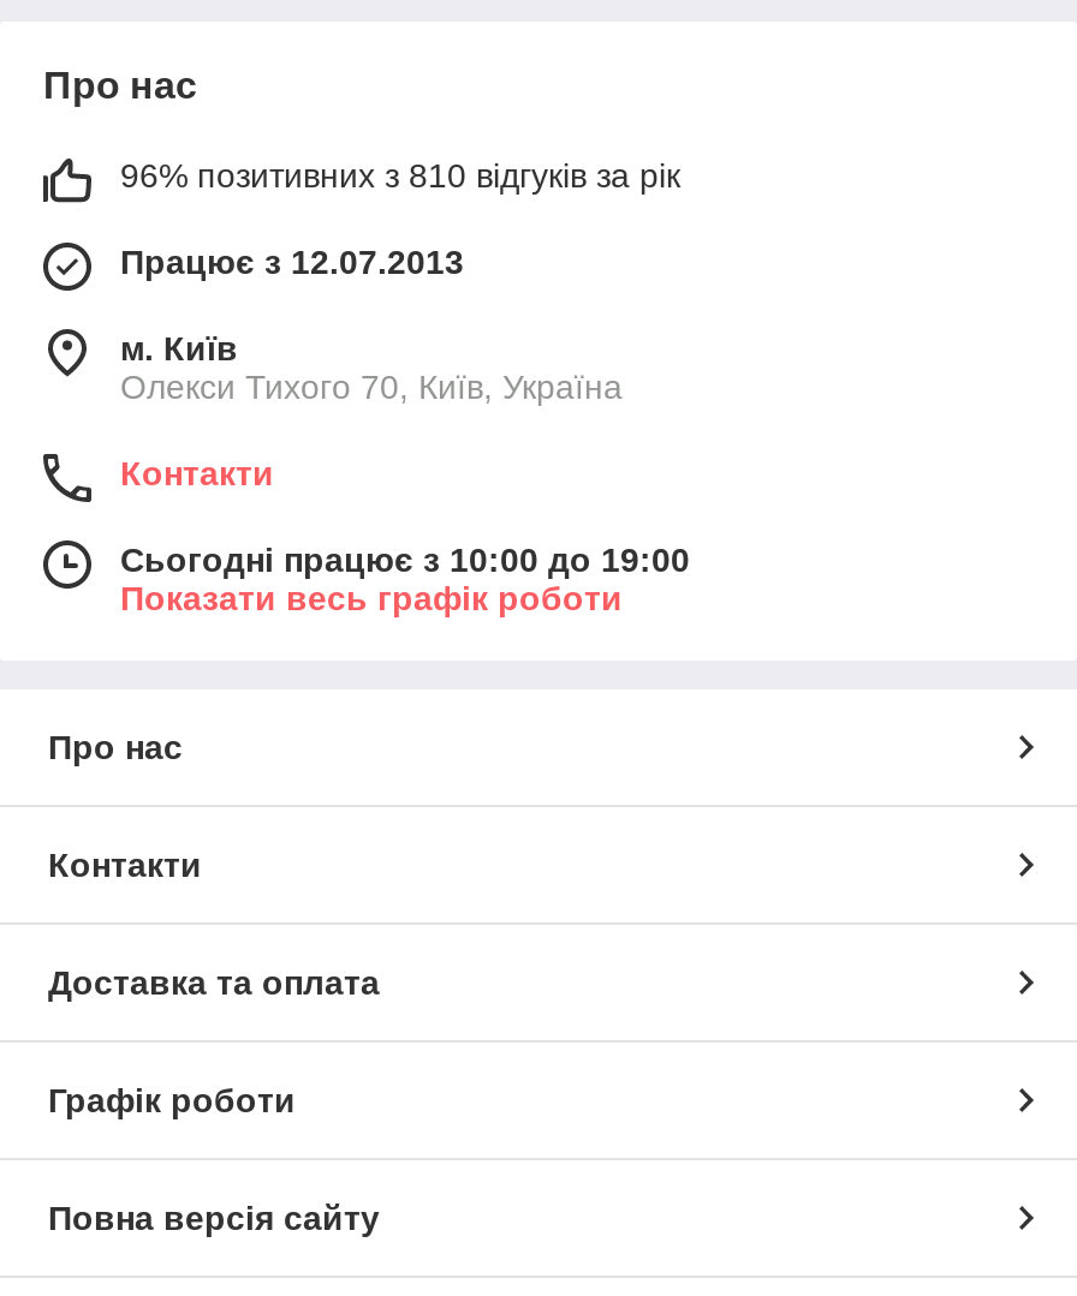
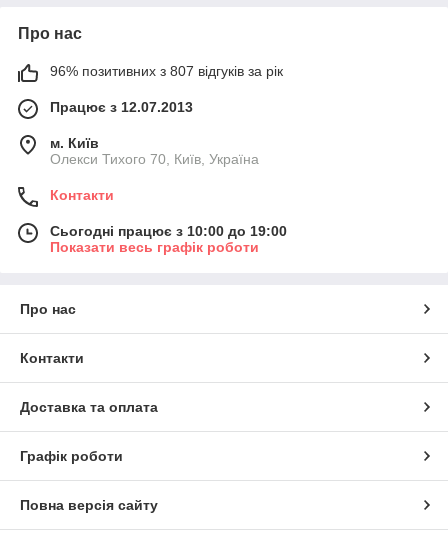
- 96% позитивних з 810 відгуків за рік
+ 96% позитивних з 807 відгуків за рік
